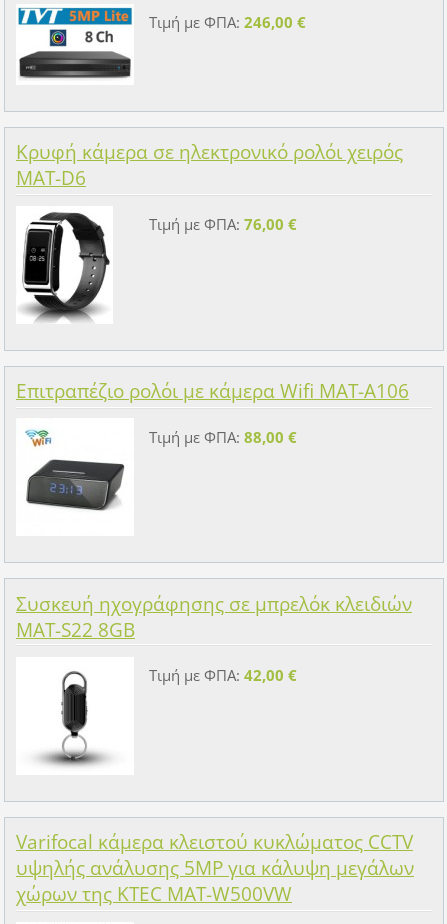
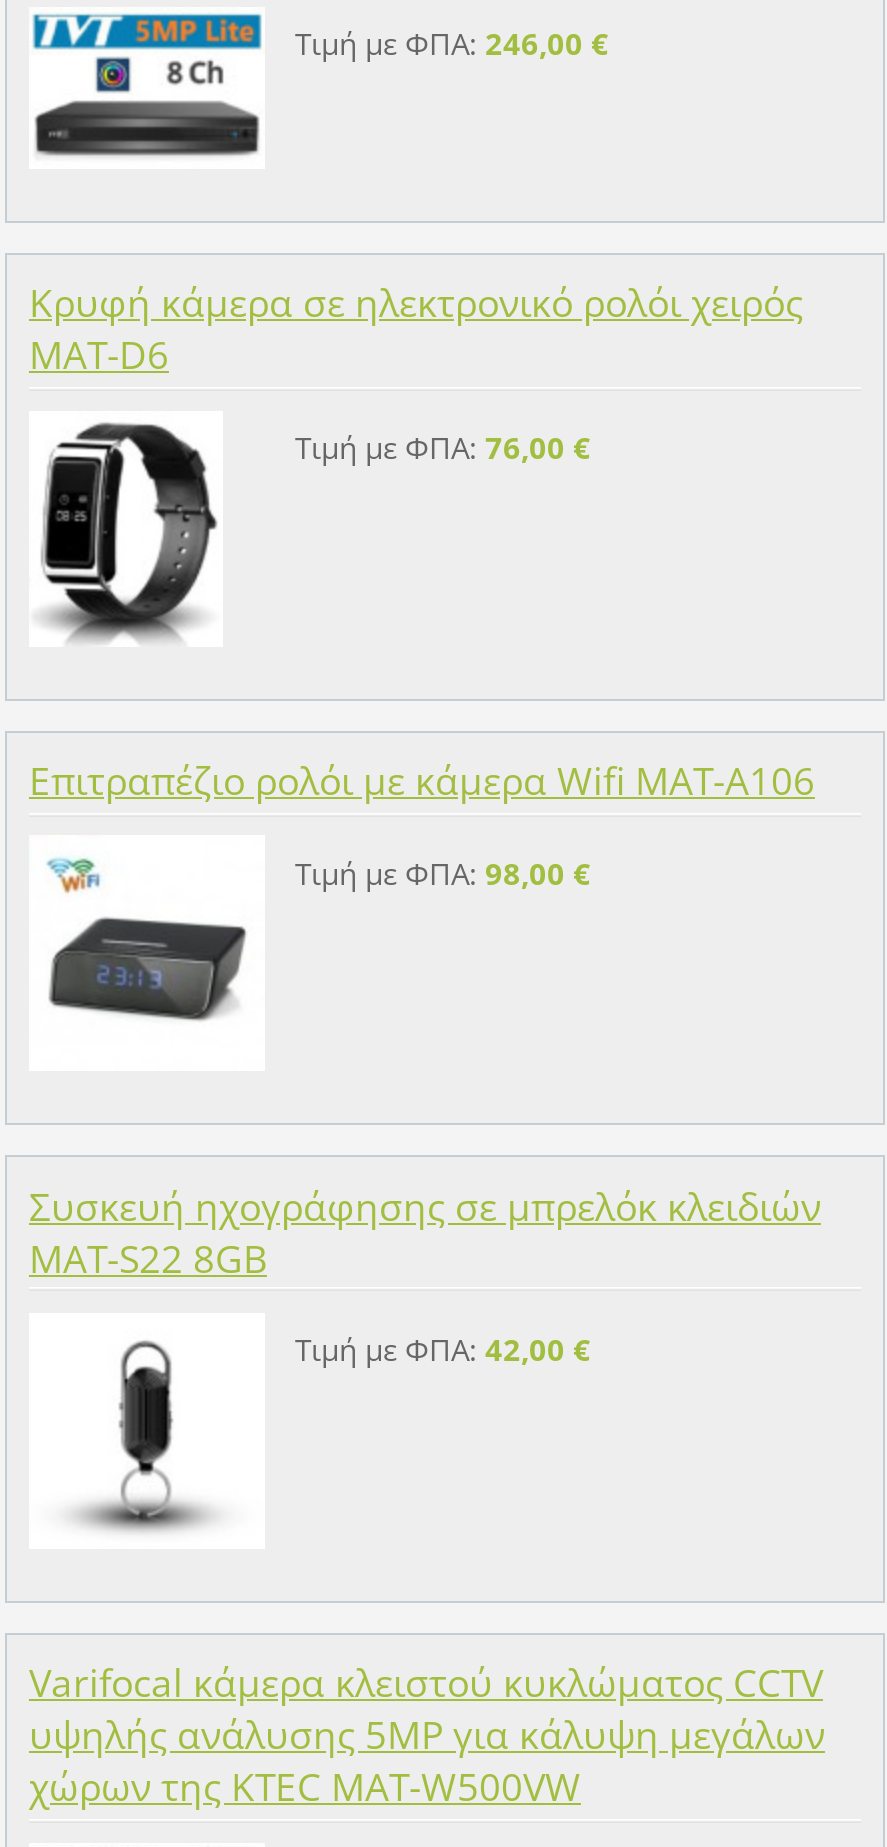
- Τιμή με ΦΠΑ: 88,00 €
+ Τιμή με ΦΠΑ: 98,00 €
